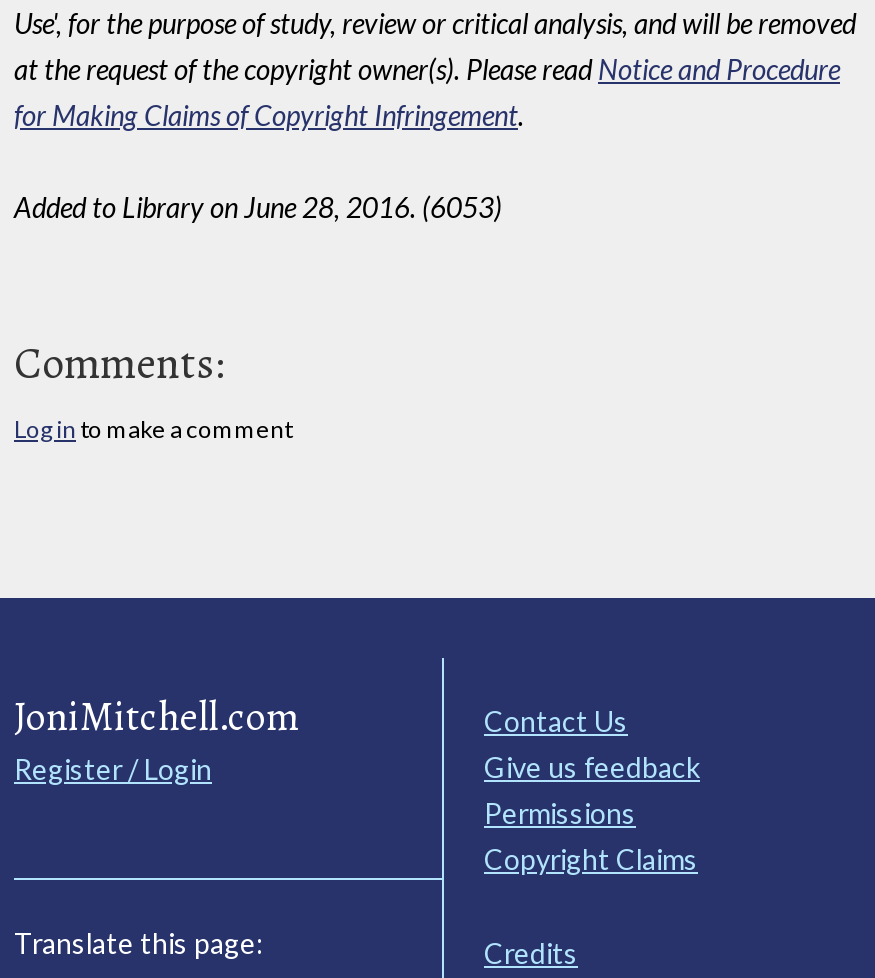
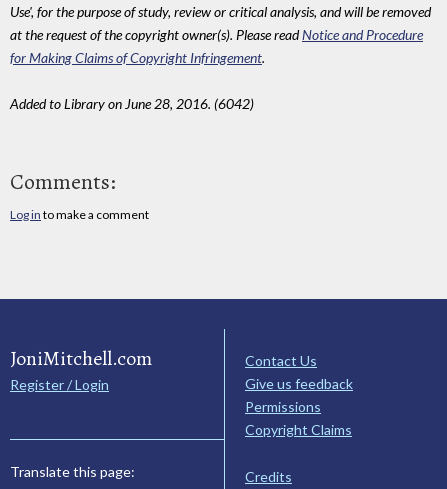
- Added to Library on June 28, 2016. (6053)
+ Added to Library on June 28, 2016. (6042)
